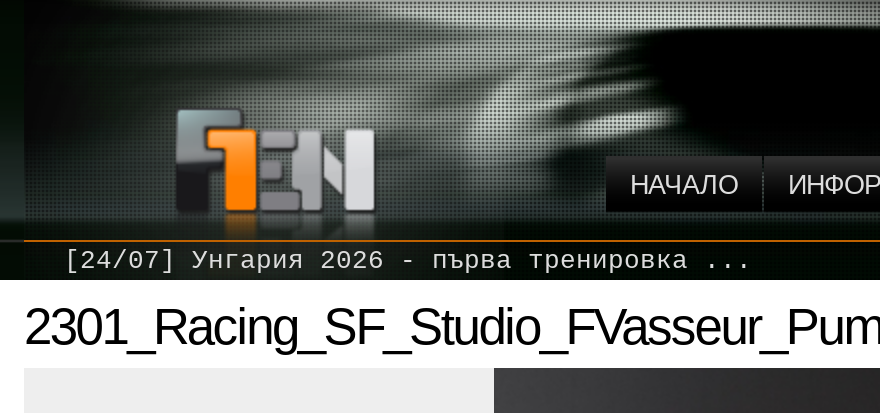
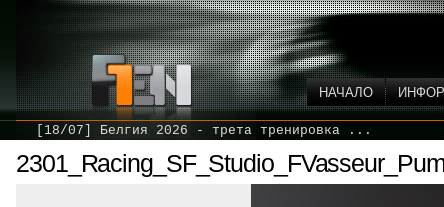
- [24/07] Унгария 2026 - първа тренировка ...
+ [18/07] Белгия 2026 - трета тренировка ...
